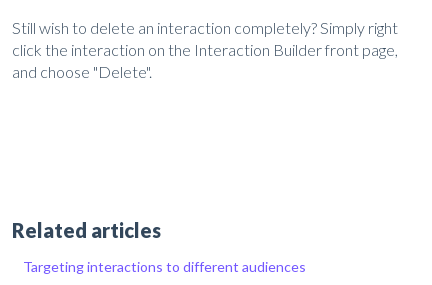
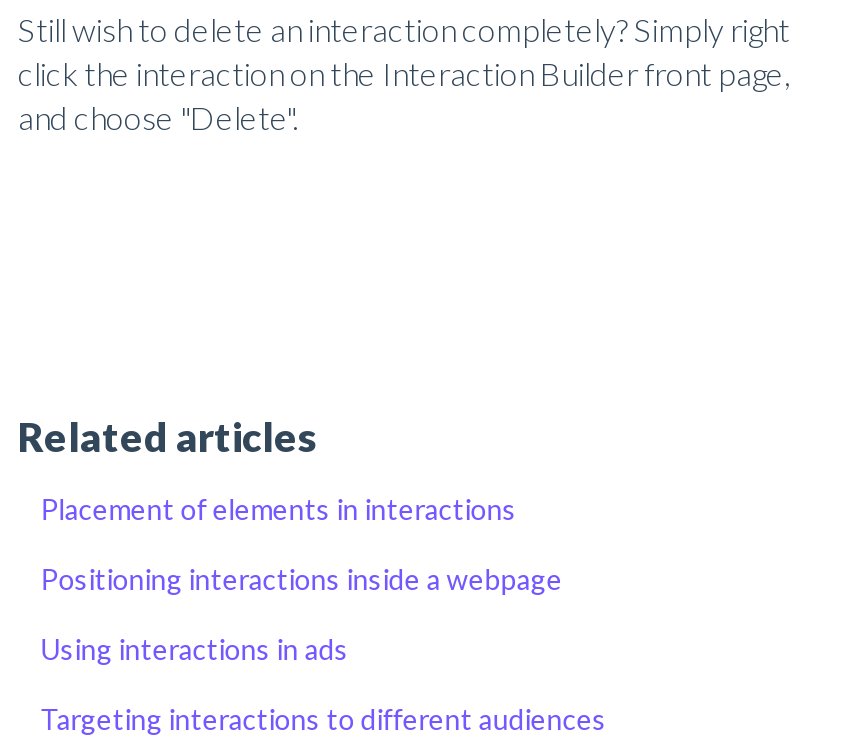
+ Placement of elements in interactions
+ Positioning interactions inside a webpage
+ Using interactions in ads
